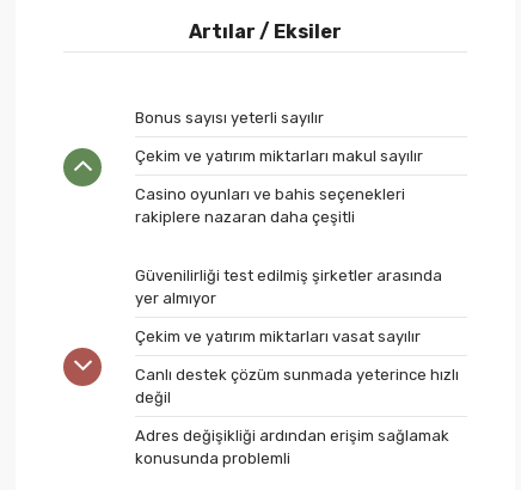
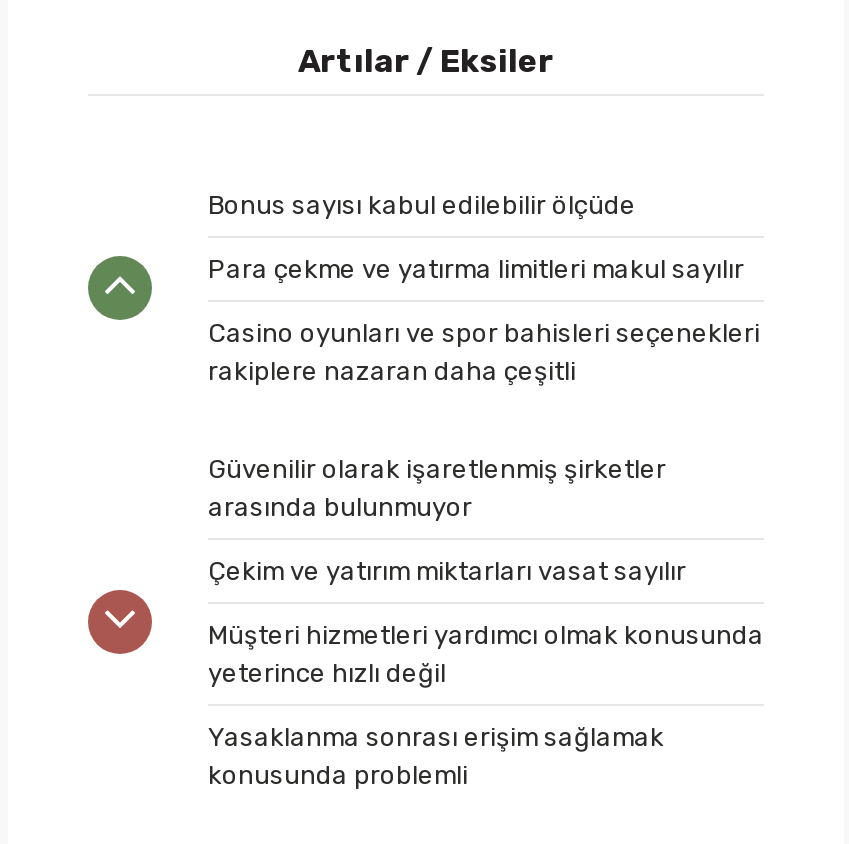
- Bonus sayısı yeterli sayılır
+ Bonus sayısı kabul edilebilir ölçüde

- Çekim ve yatırım miktarları makul sayılır
+ Para çekme ve yatırma limitleri makul sayılır

- Casino oyunları ve bahis seçenekleri
+ Casino oyunları ve spor bahisleri seçenekleri

- Güvenilirliği test edilmiş şirketler arasında
- yer almıyor
+ Güvenilir olarak işaretlenmiş şirketler
+ arasında bulunmuyor

- Canlı destek çözüm sunmada yeterince hızlı
- değil
+ Müşteri hizmetleri yardımcı olmak konusunda
+ yeterince hızlı değil

- Adres değişikliği ardından erişim sağlamak
+ Yasaklanma sonrası erişim sağlamak
